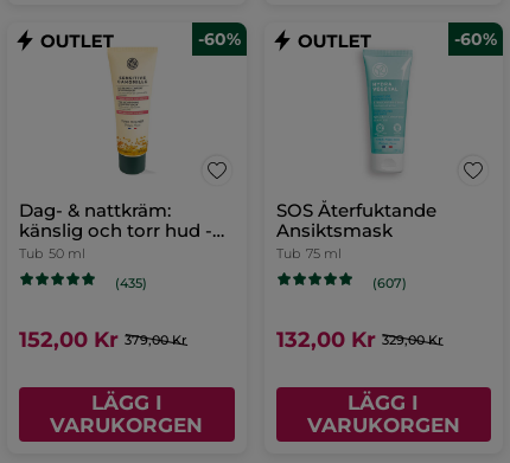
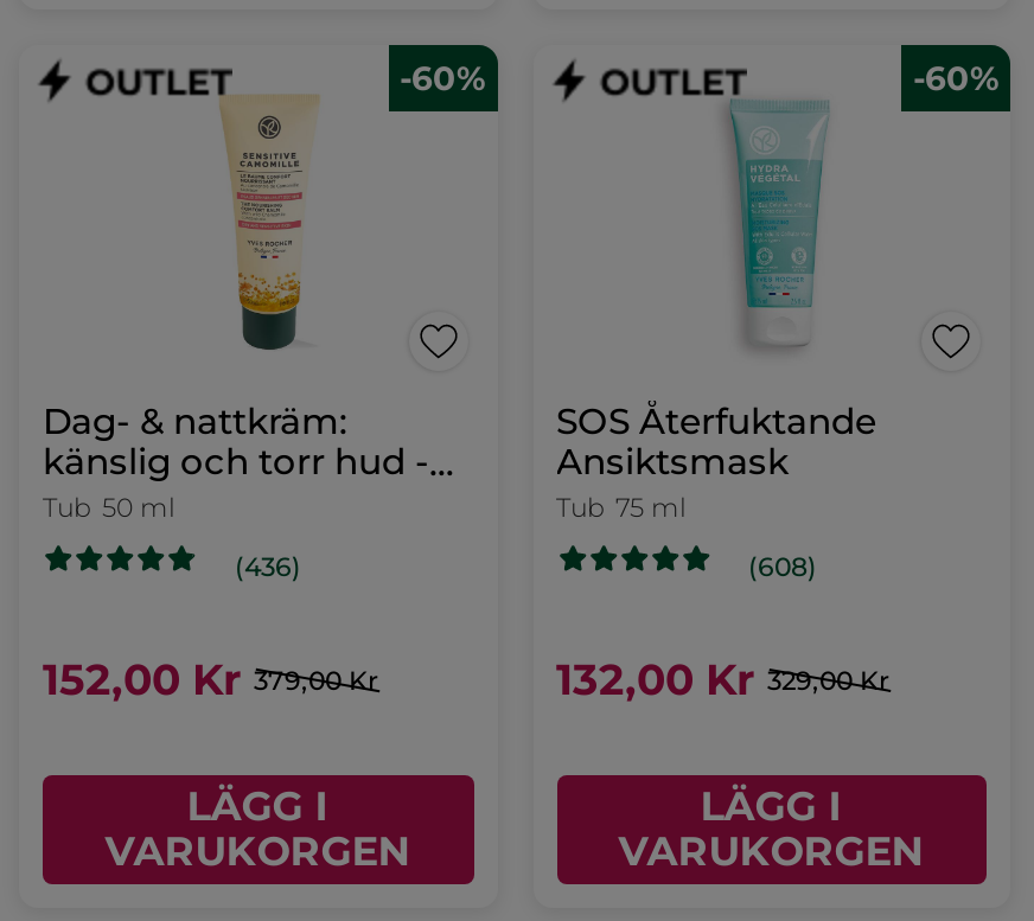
- (435)
+ (436)

- (607)
+ (608)
